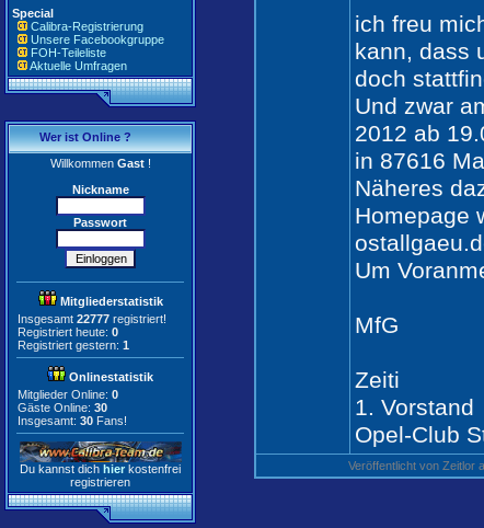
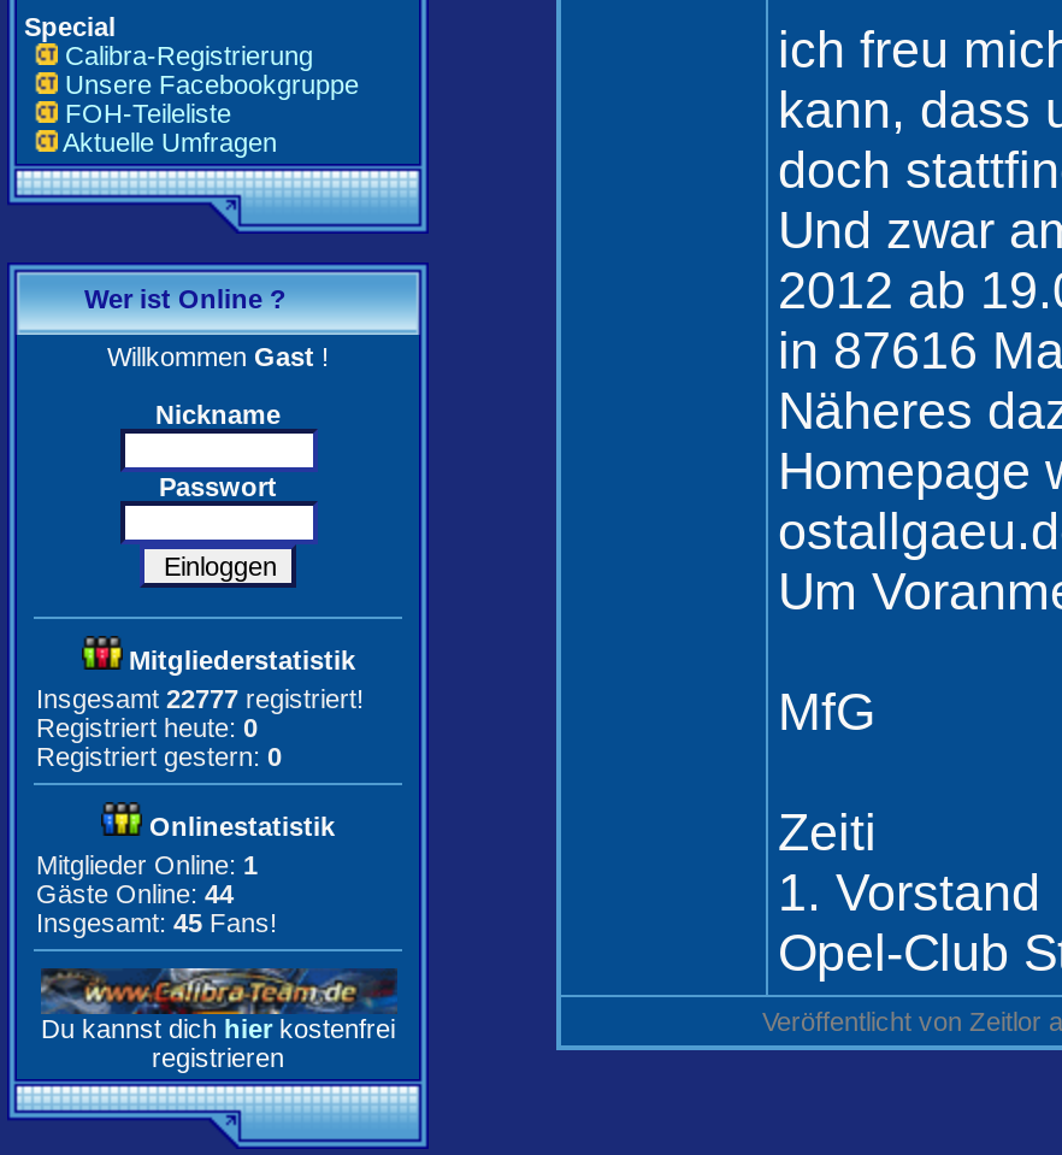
- Registriert gestern: 1
+ Registriert gestern: 0

- Mitglieder Online: 0
+ Mitglieder Online: 1

- Gäste Online: 30
+ Gäste Online: 44

- Insgesamt: 30 Fans!
+ Insgesamt: 45 Fans!
